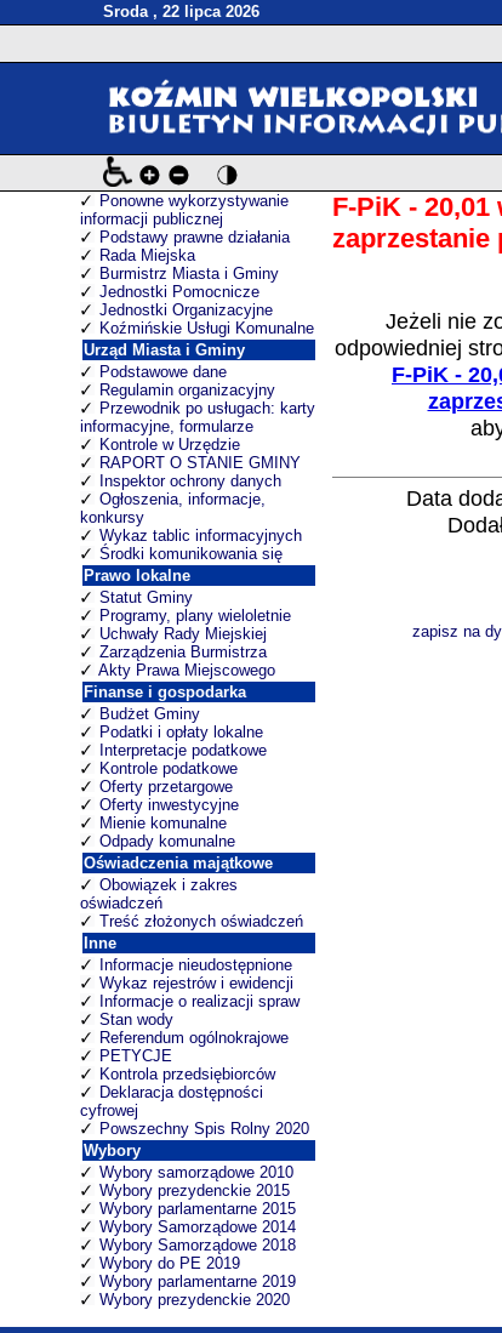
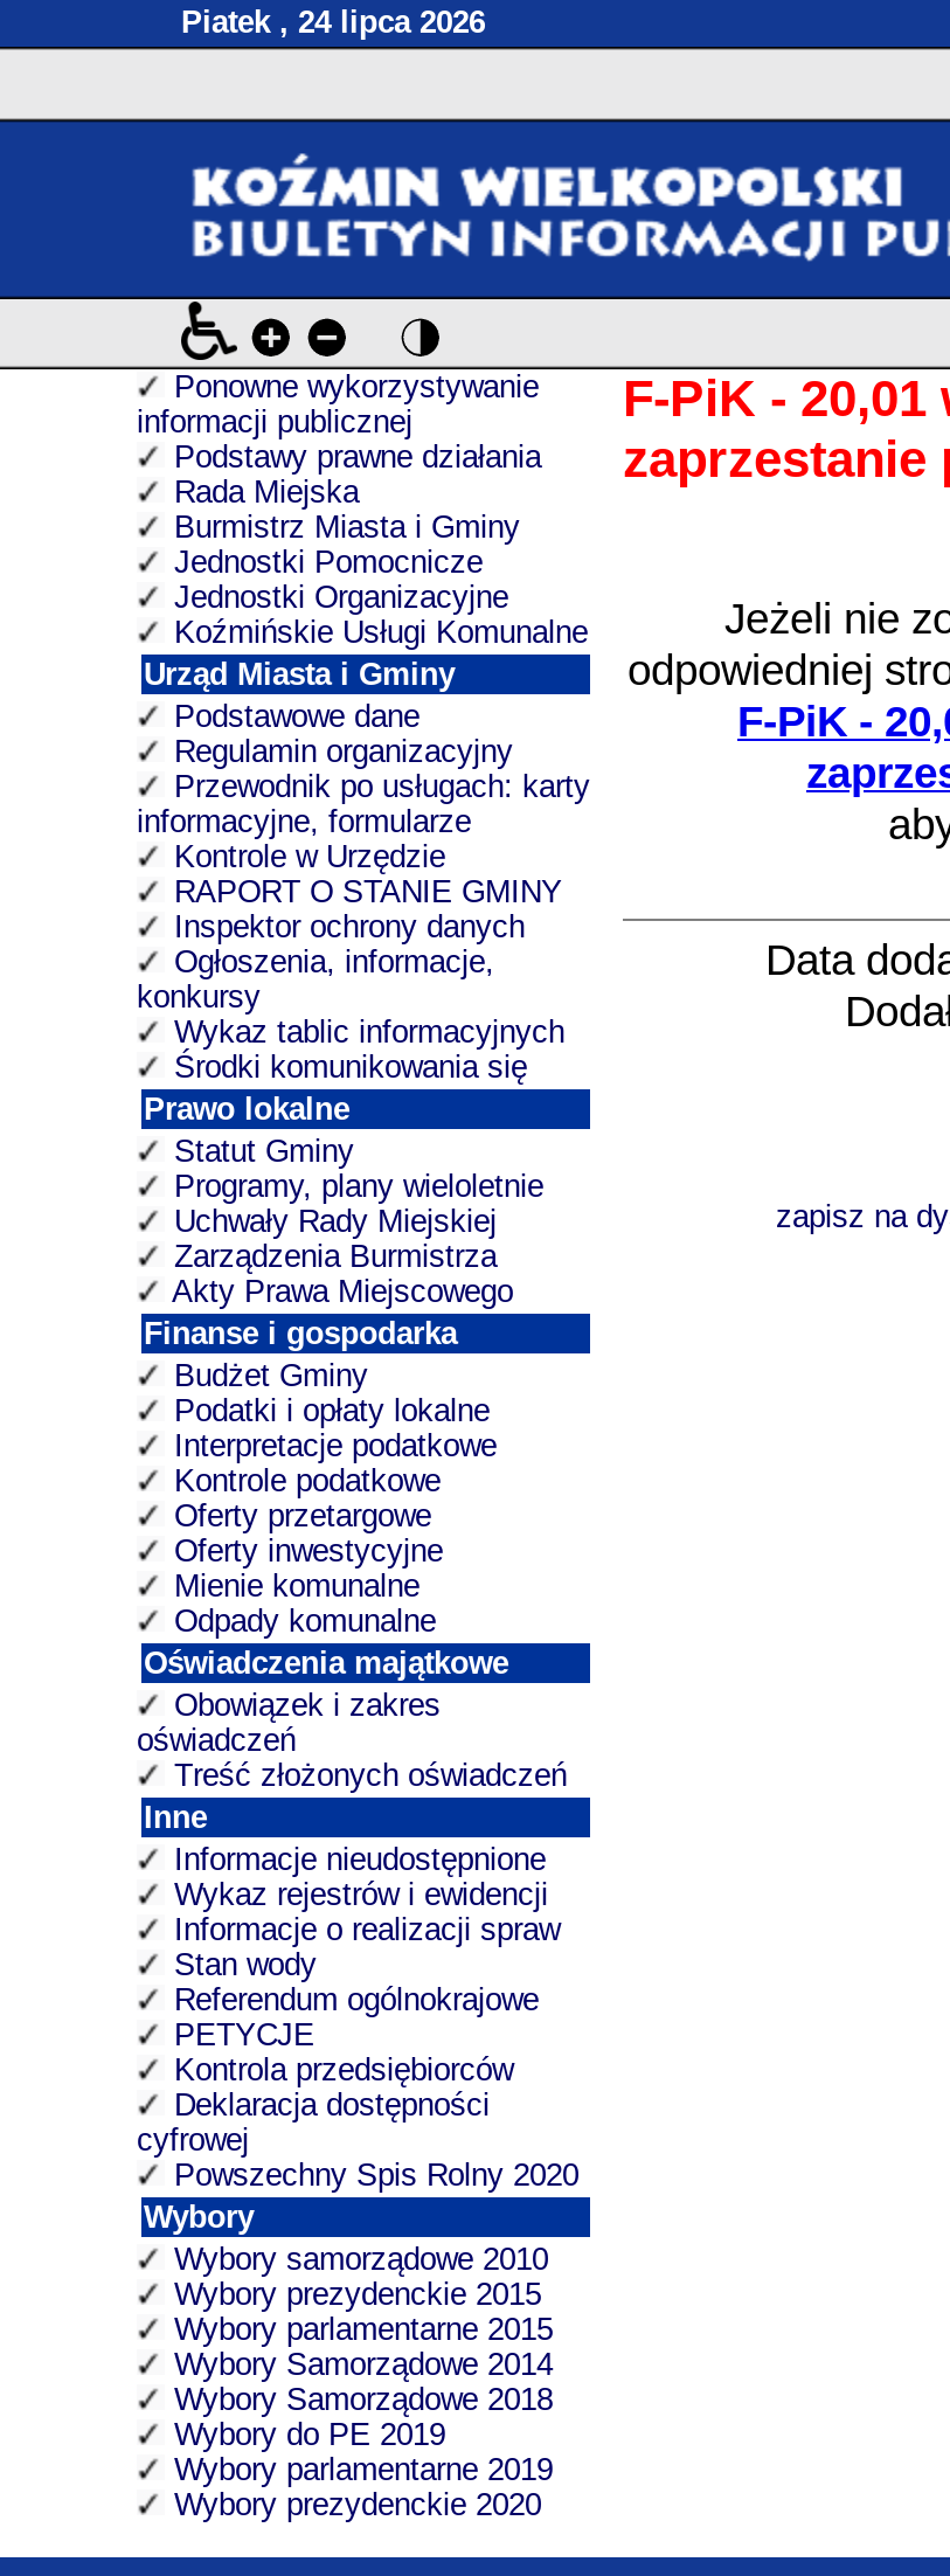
- Sroda , 22 lipca 2026
+ Piatek , 24 lipca 2026
